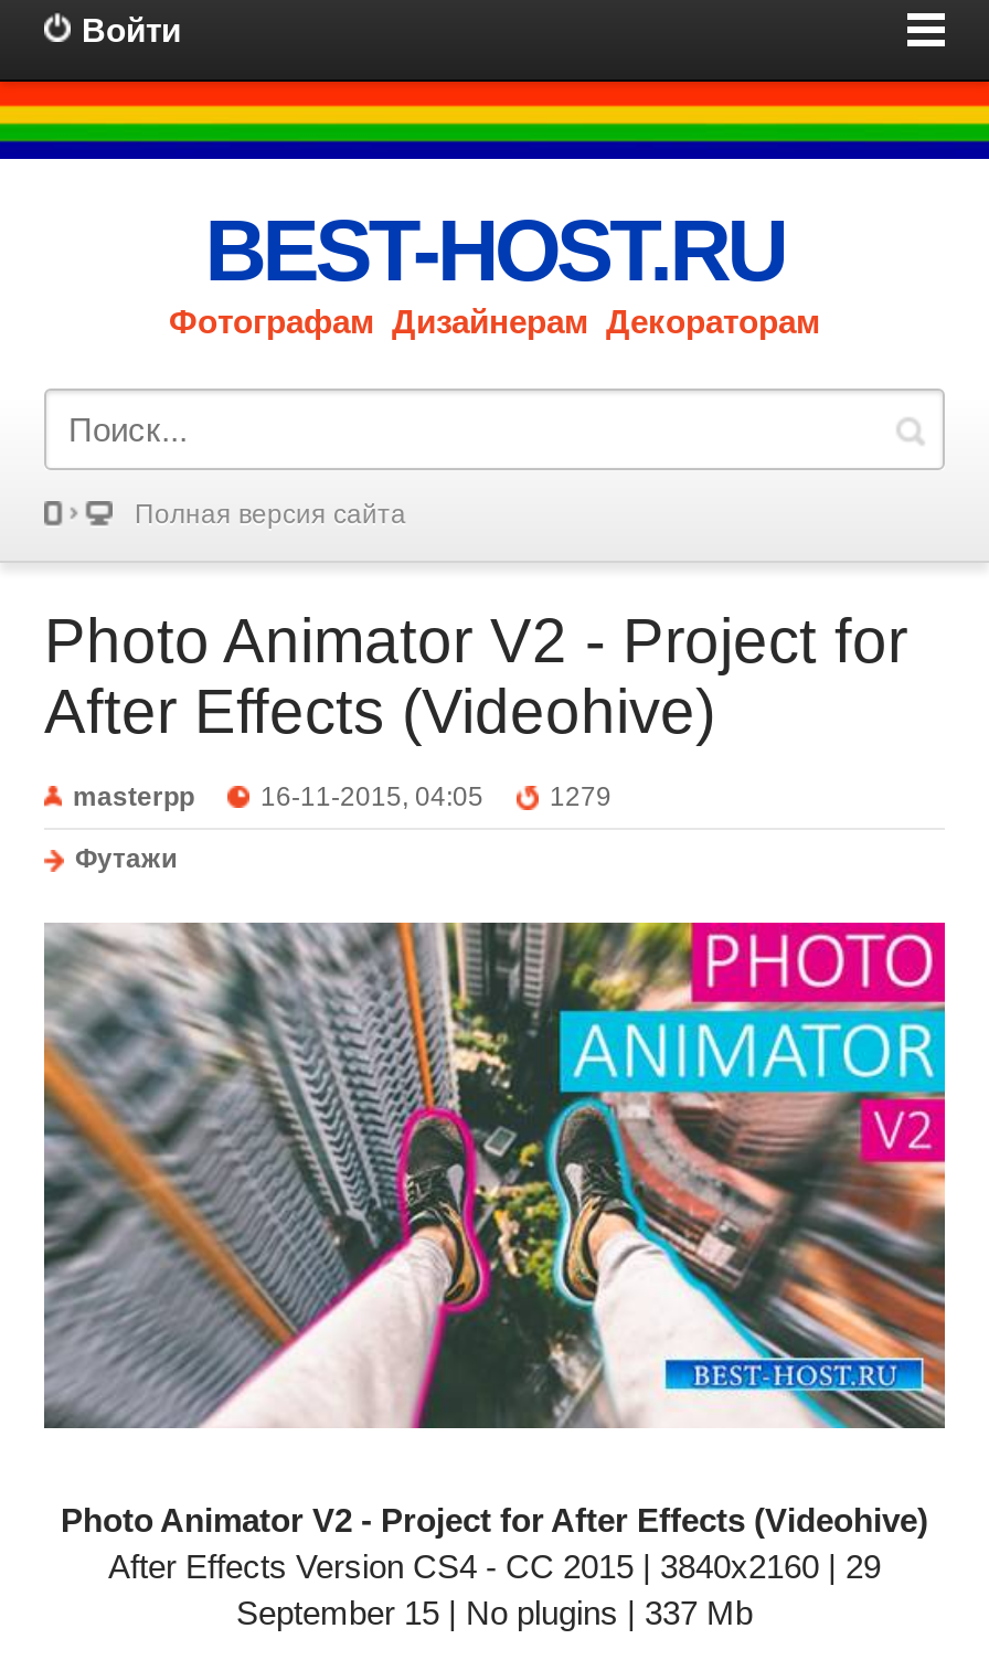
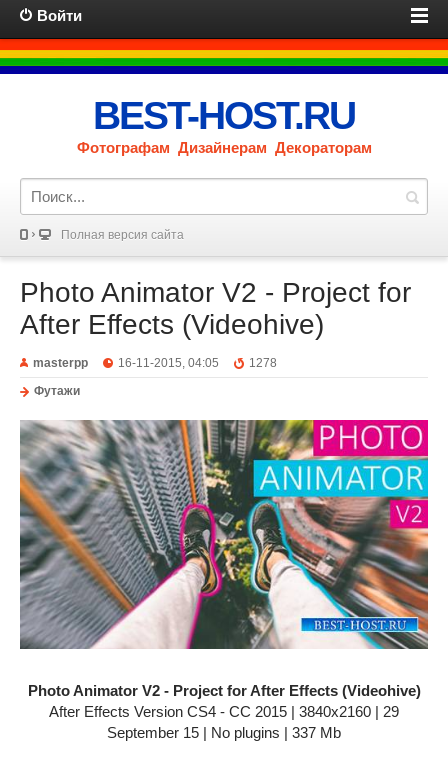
- 1279
+ 1278
